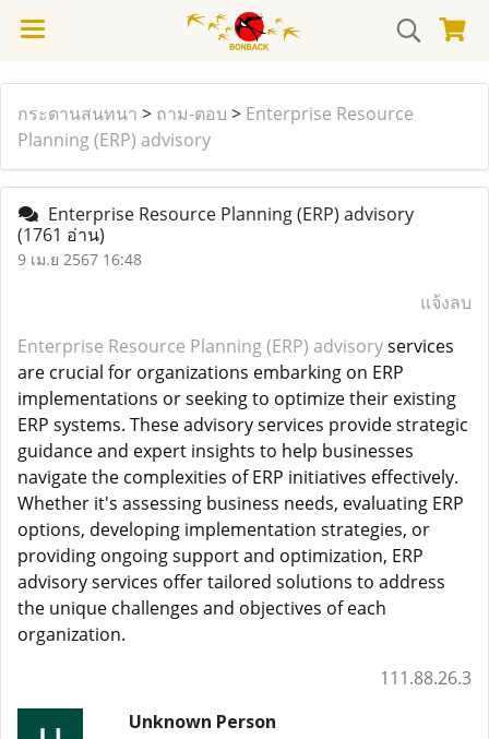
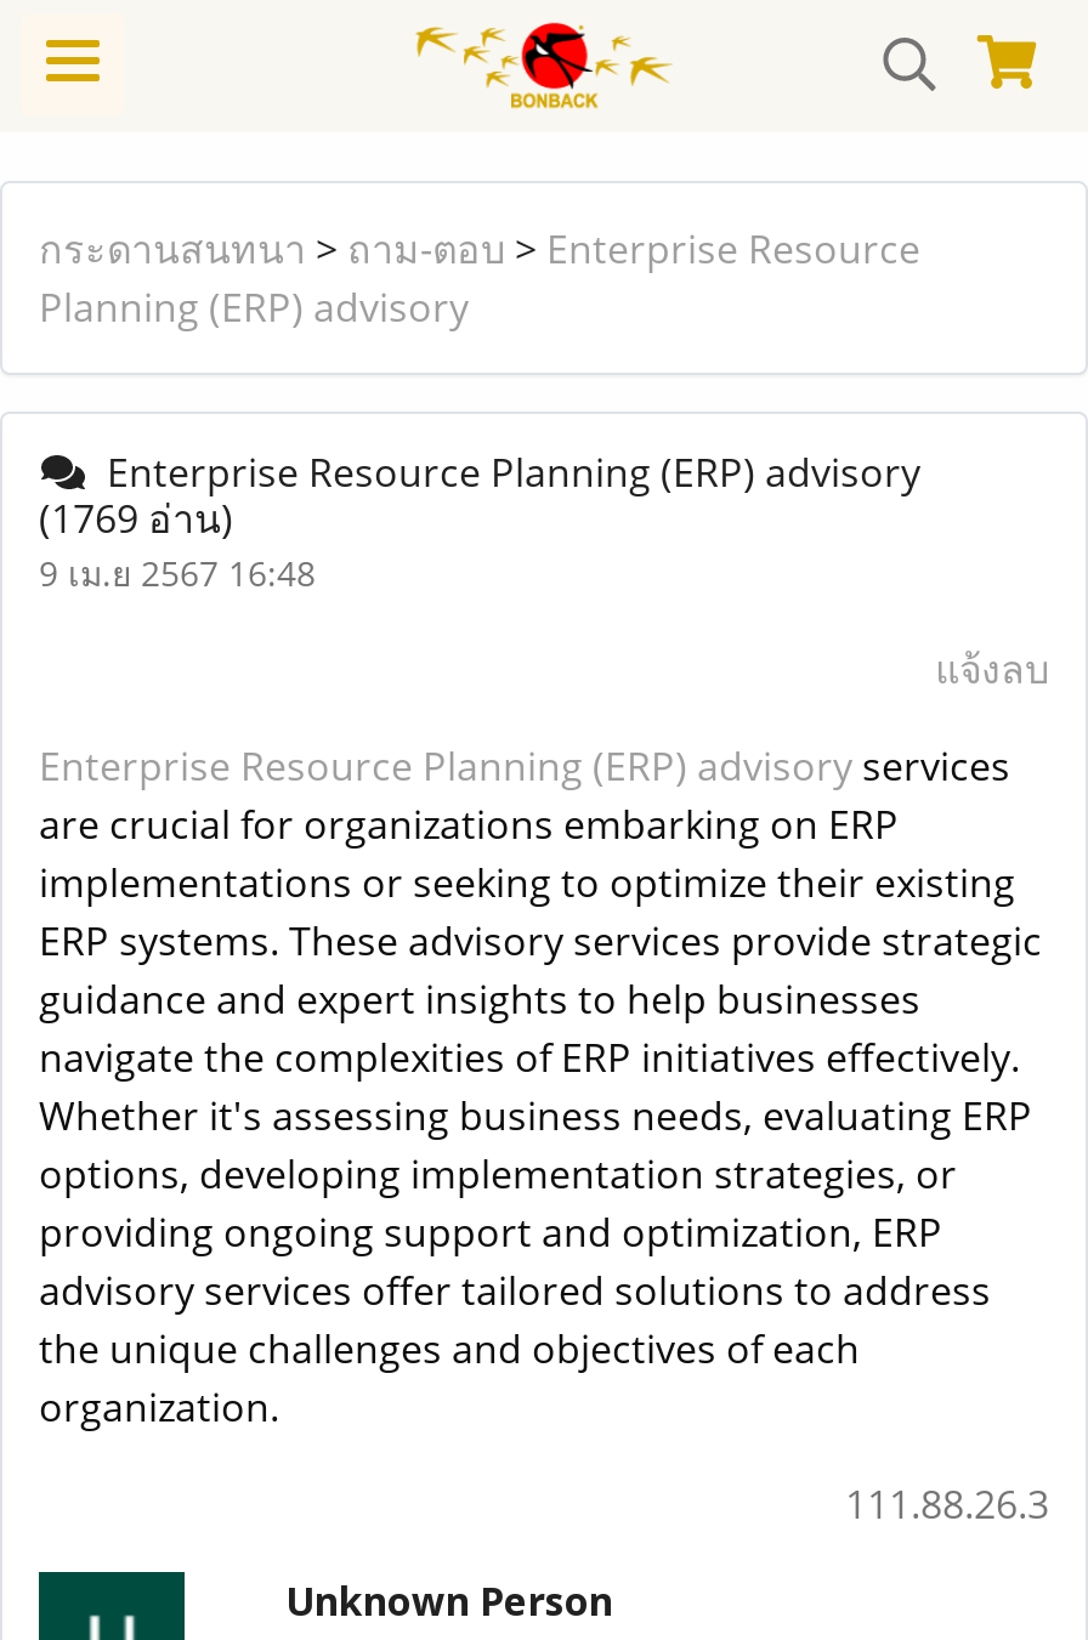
- (1761 อ่าน)
+ (1769 อ่าน)
